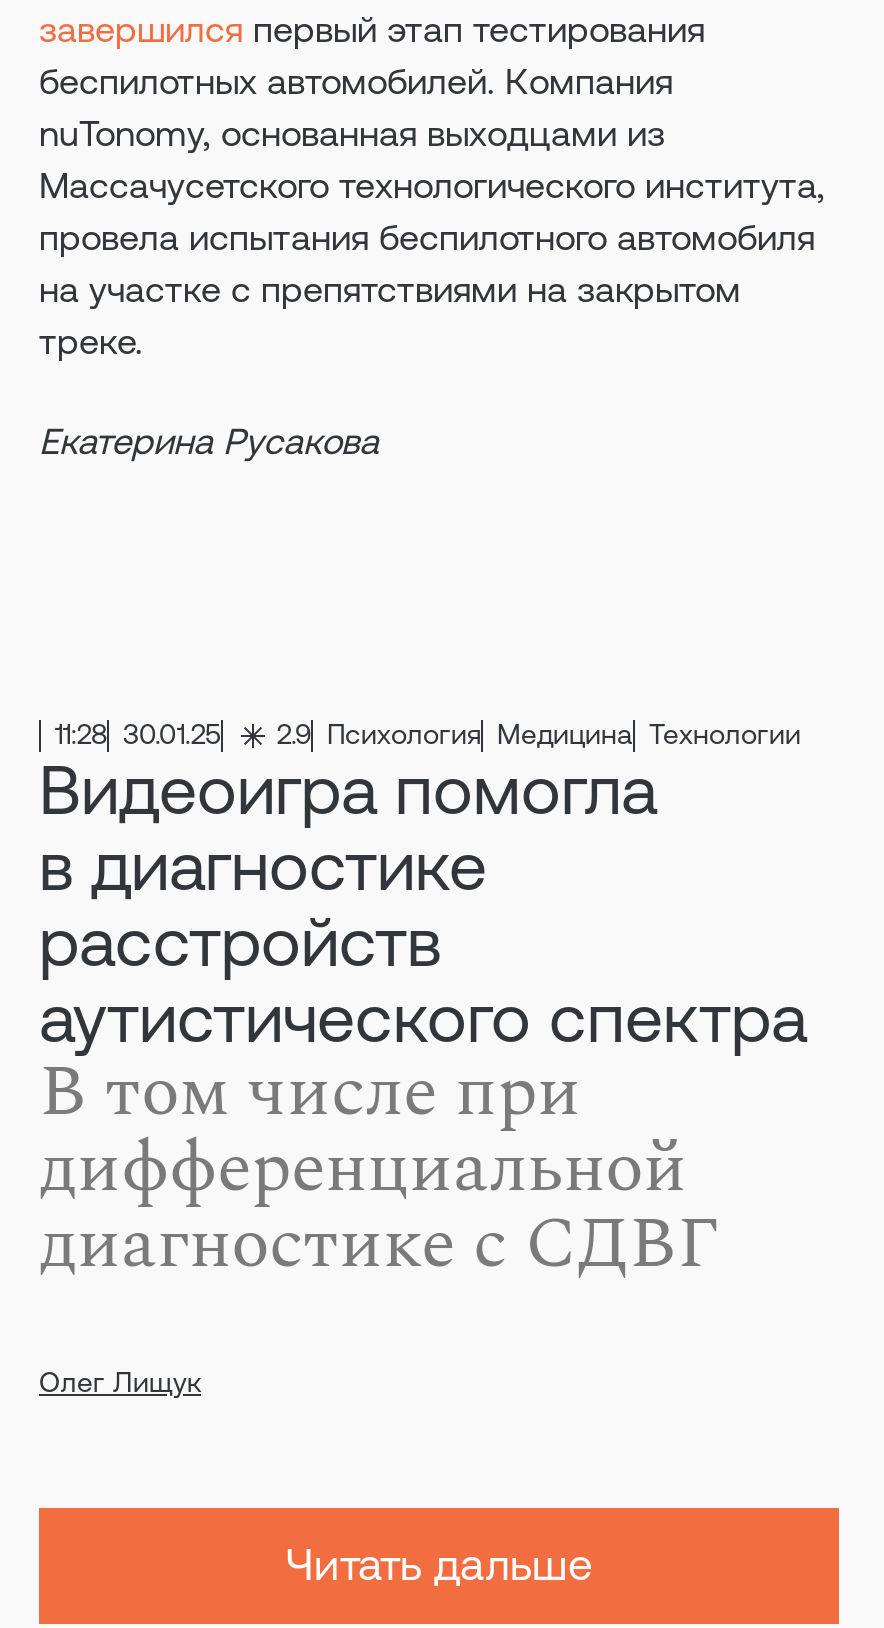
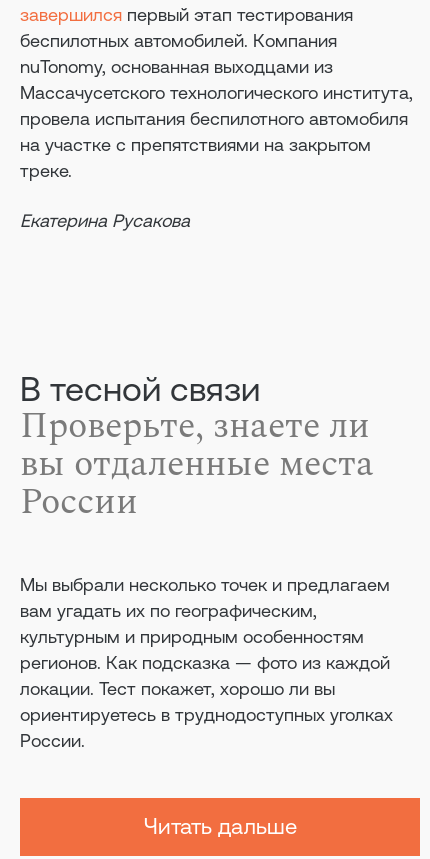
- 11:28 30.01.25
- 2.9 Психология Медицина Технологии
- Видеоигра помогла
- в диагностике
- расстройств
- аутистического спектра
- В том числе при
- дифференциальной
- диагностике с СДВГ
+ В тесной связи
+ Проверьте, знаете ли
+ вы отдаленные места
+ России

- Олег Лищук
+ Мы выбрали несколько точек и предлагаем
+ вам угадать их по географическим,
+ культурным и природным особенностям
+ регионов. Как подсказка — фото из каждой
+ локации. Тест покажет, хорошо ли вы
+ ориентируетесь в труднодоступных уголках
+ России.
